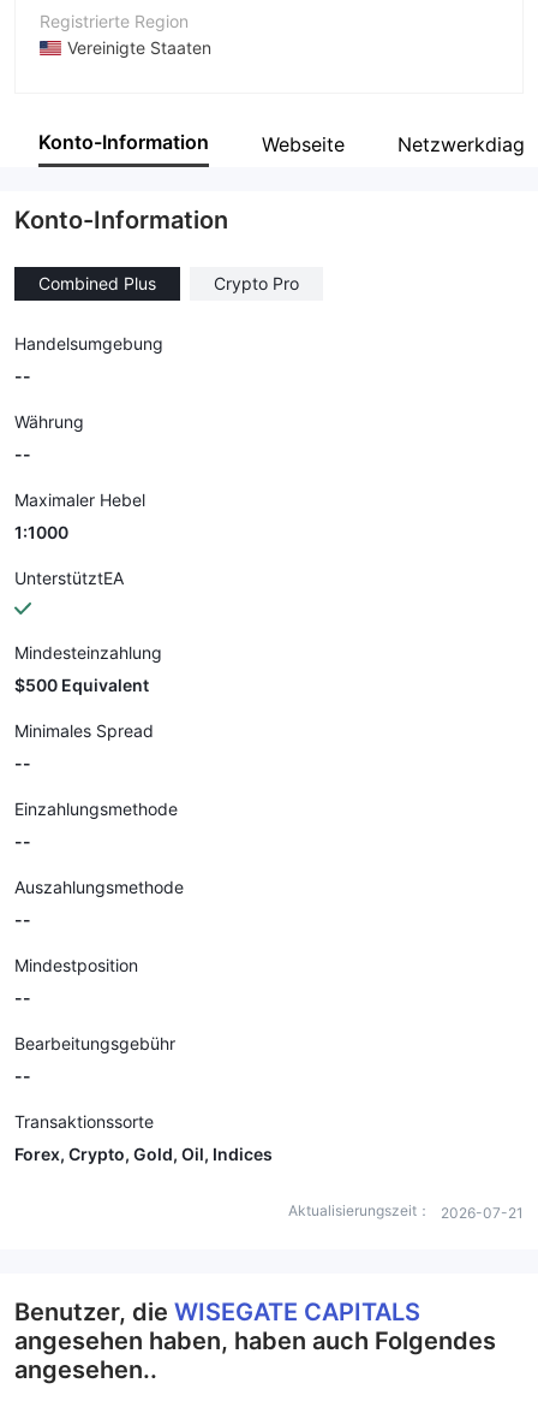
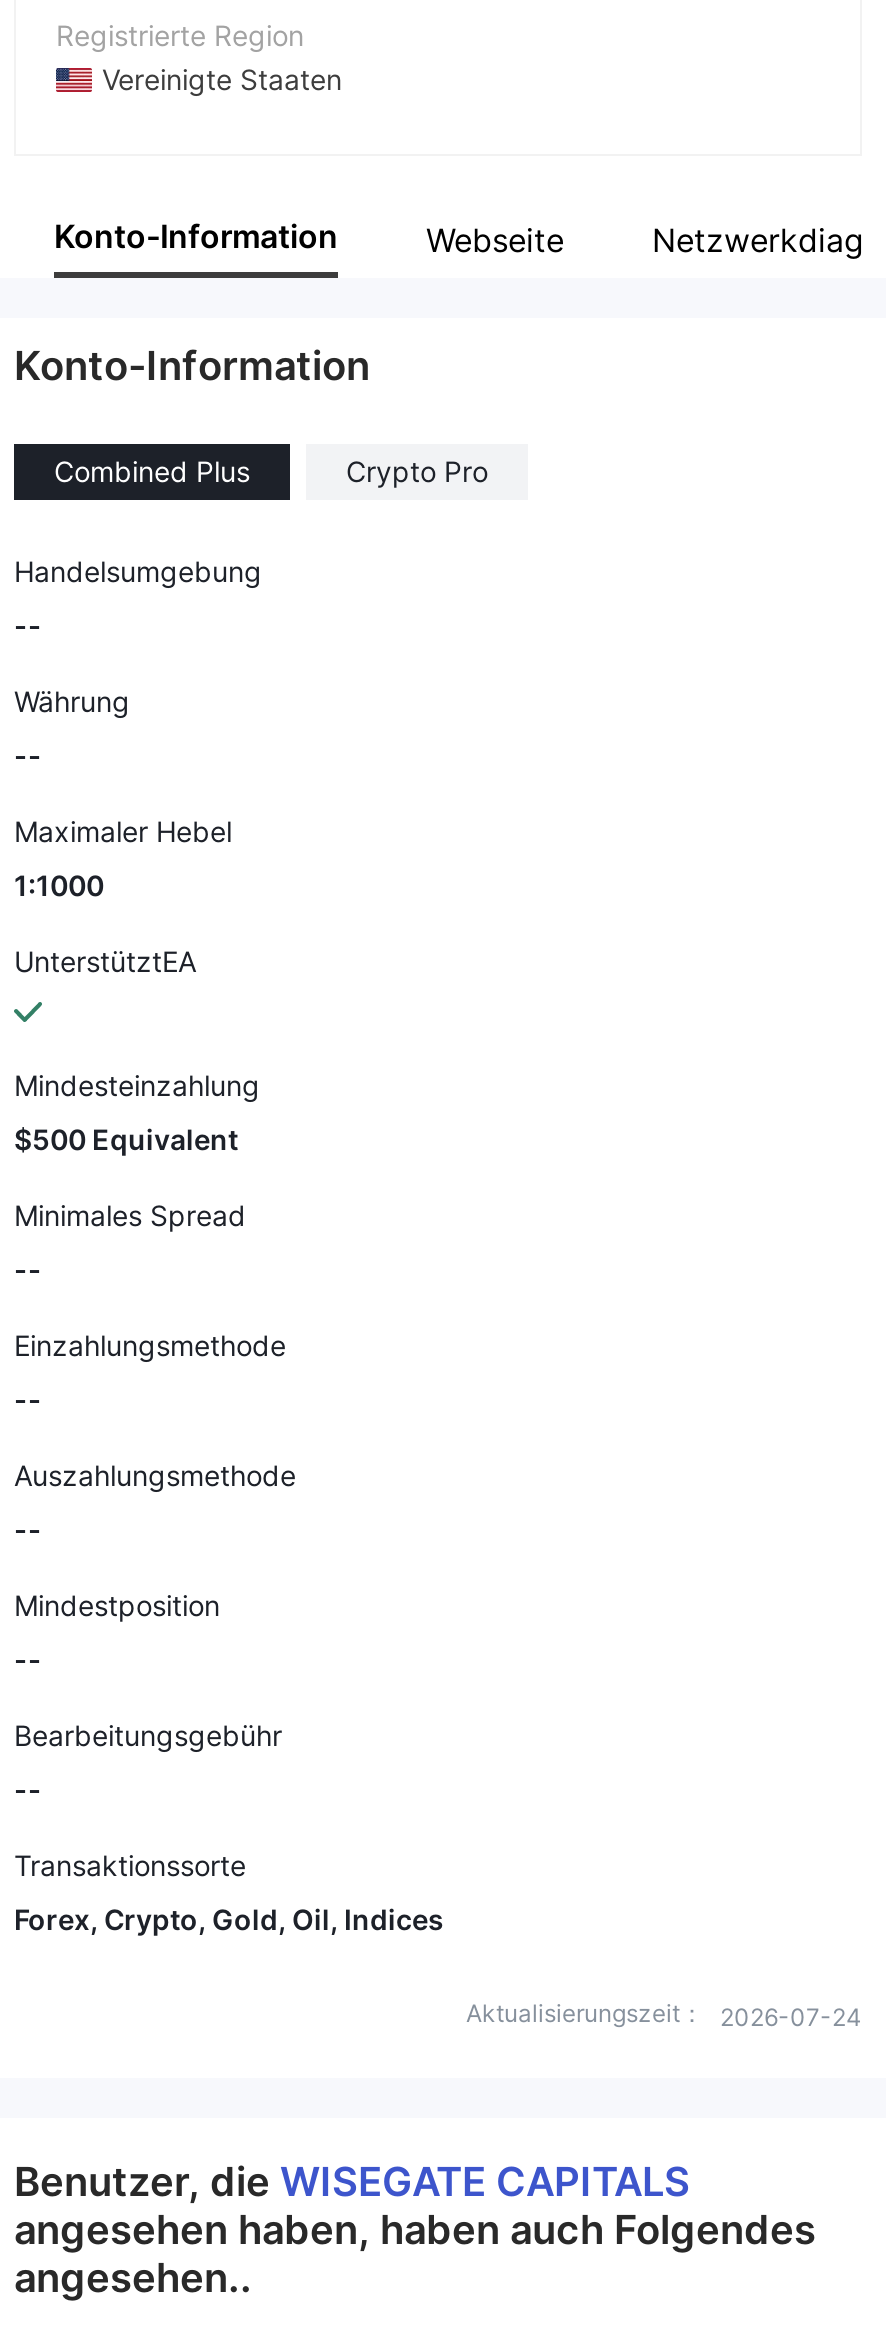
- Aktualisierungszeit： 2026-07-21
+ Aktualisierungszeit： 2026-07-24
